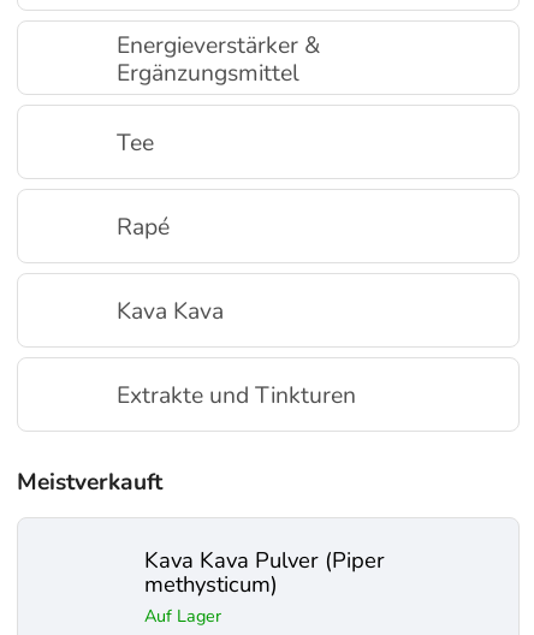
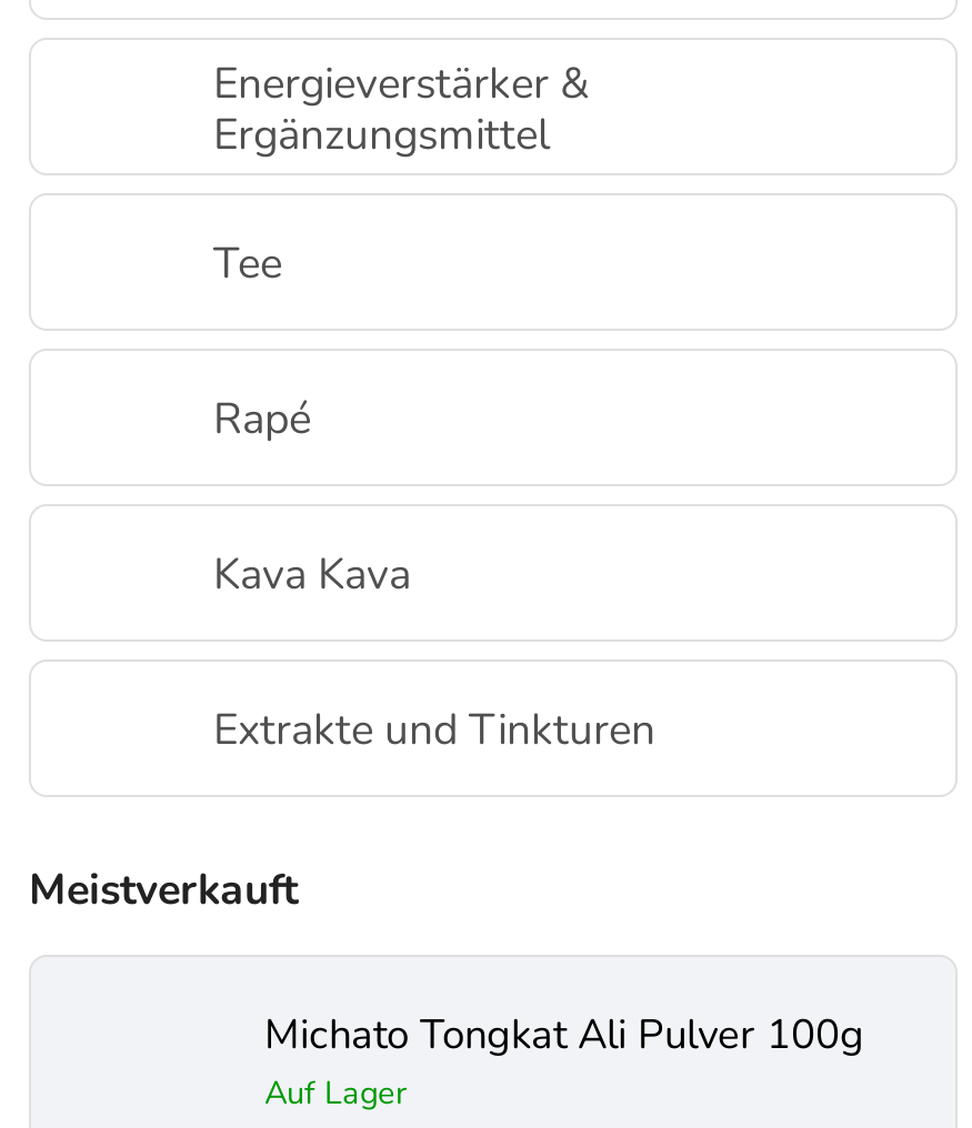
- Kava Kava Pulver (Piper
- methysticum)
+ Michato Tongkat Ali Pulver 100g
